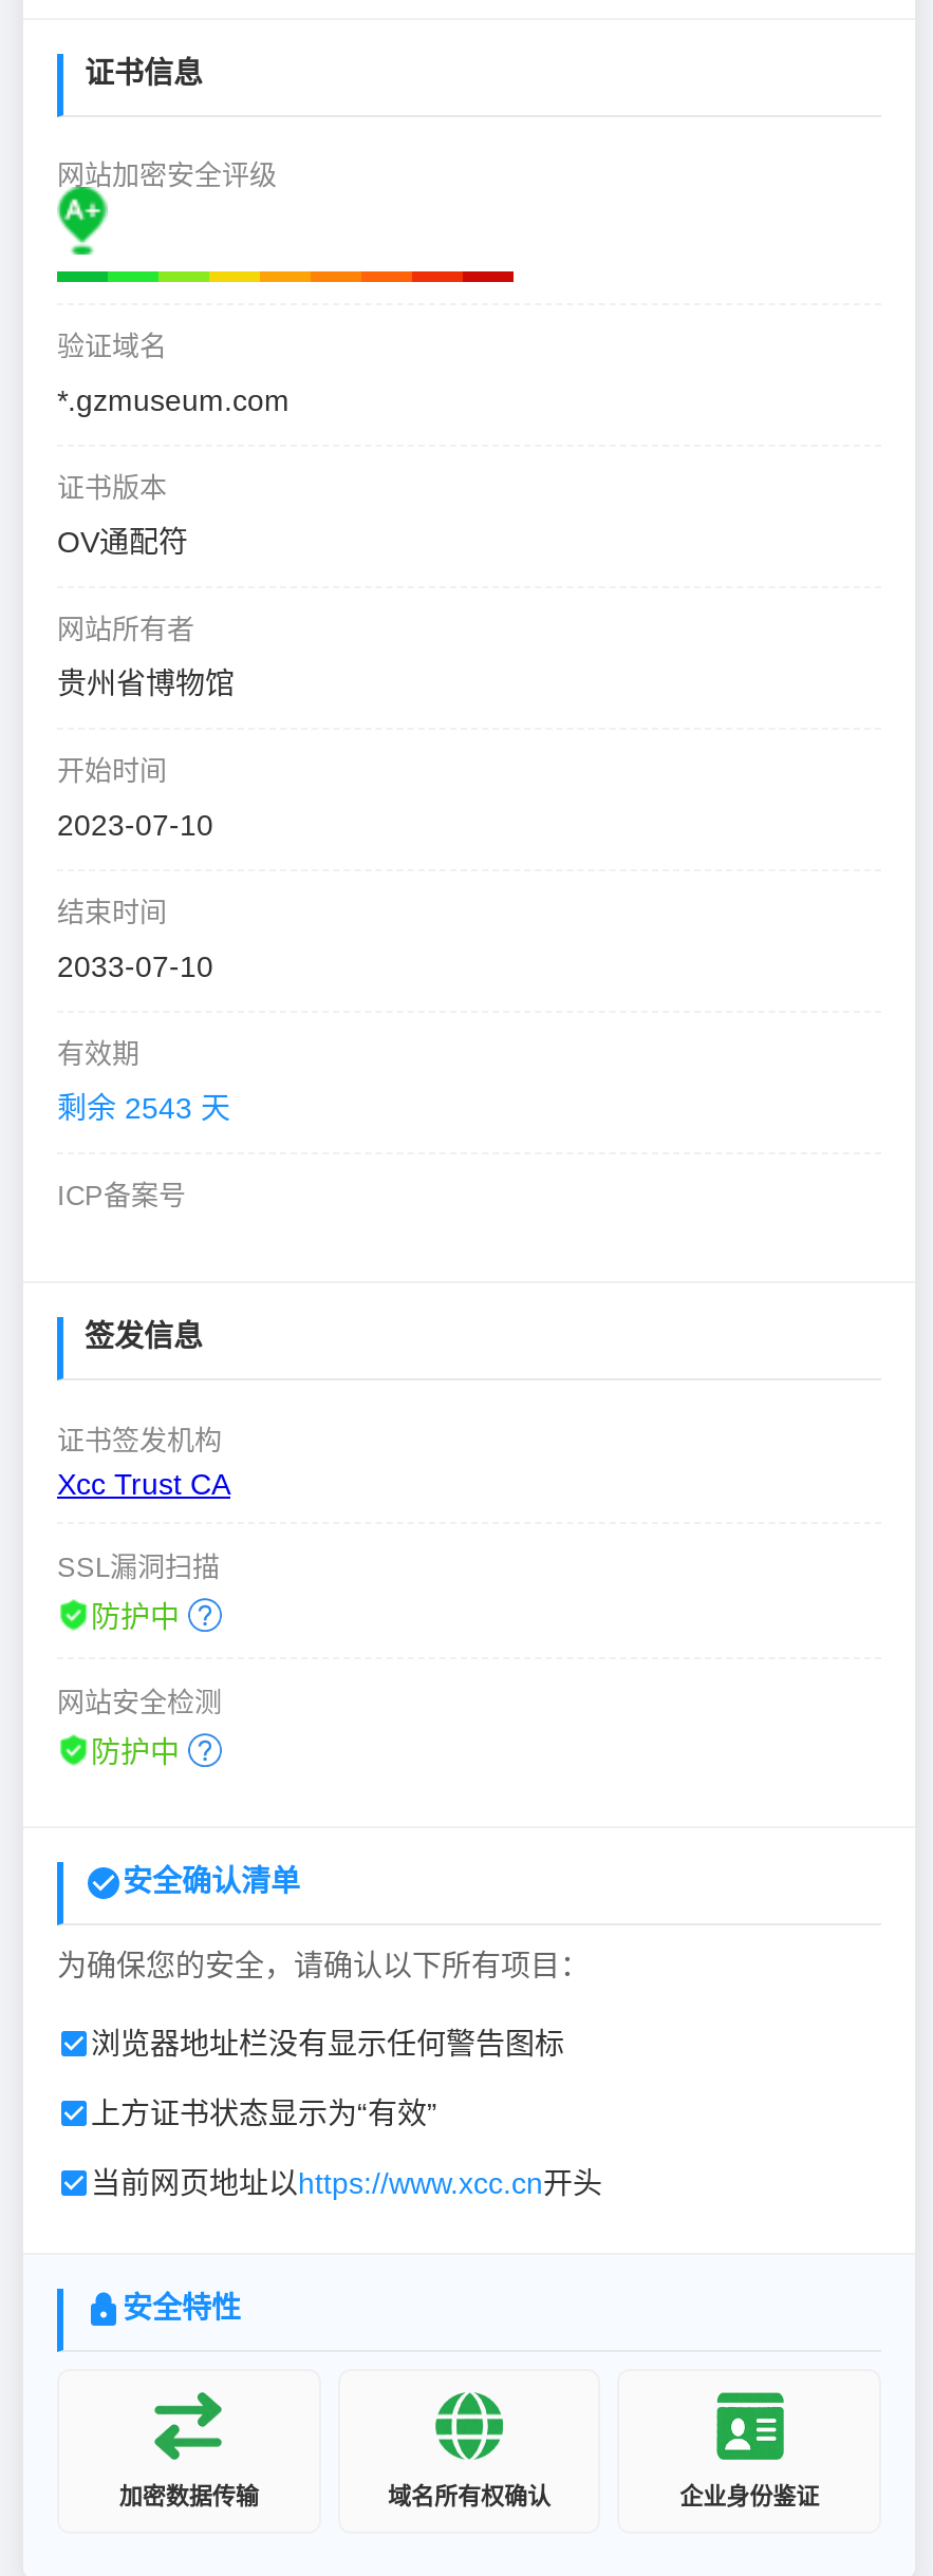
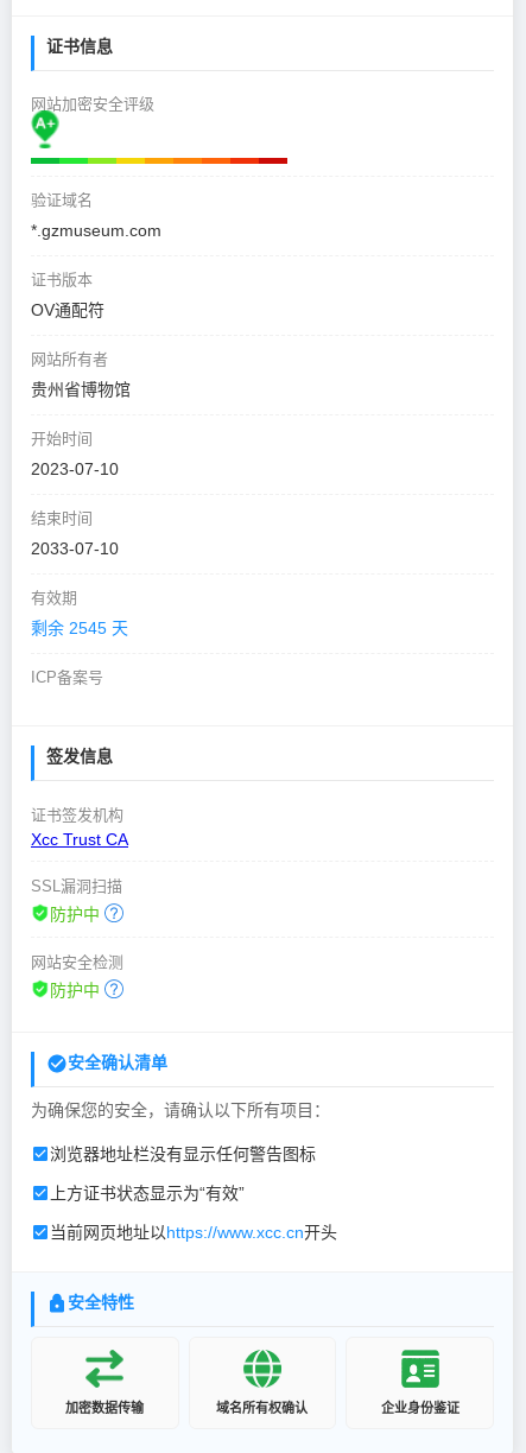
- 剩余 2543 天
+ 剩余 2545 天
